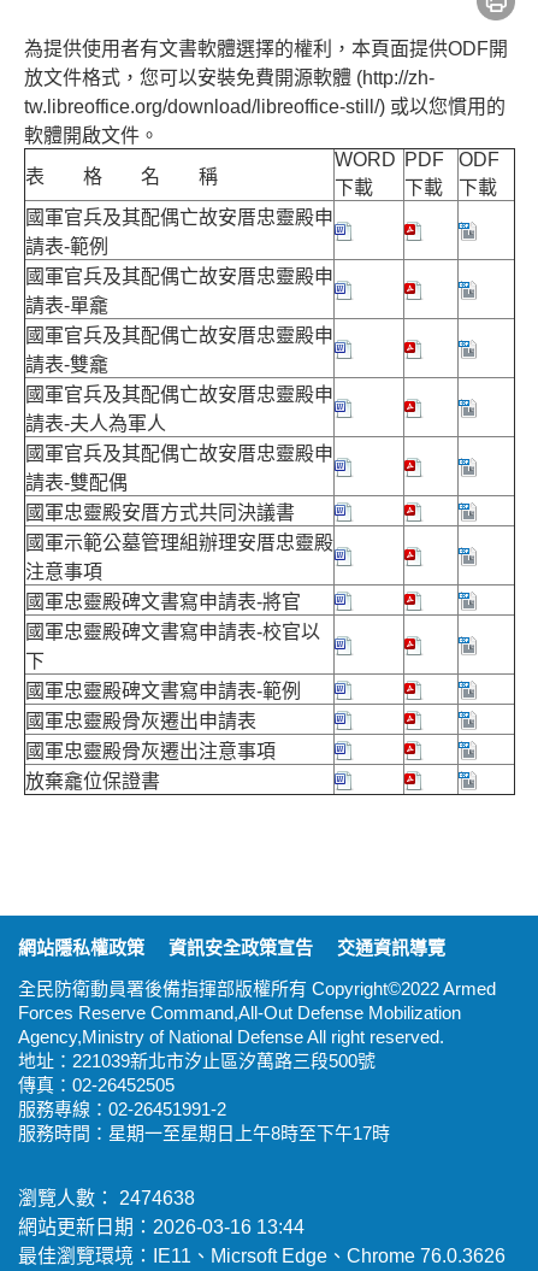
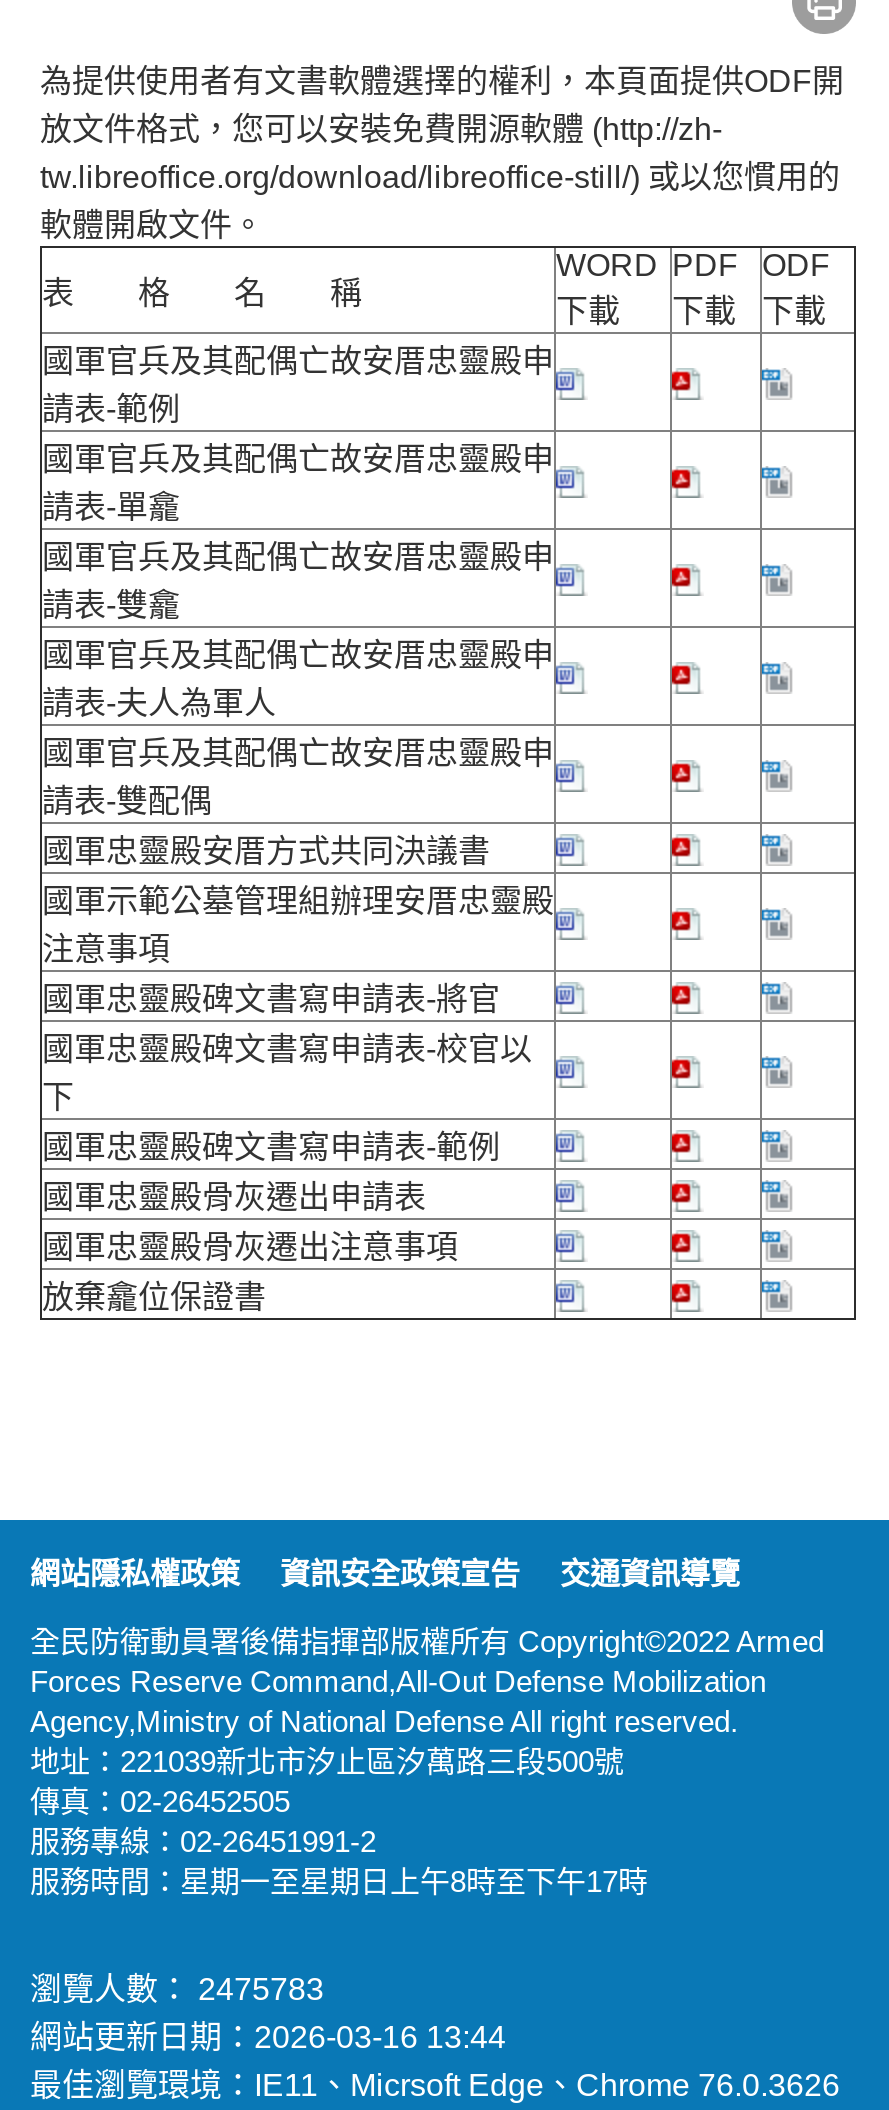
- 瀏覽人數： 2474638
+ 瀏覽人數： 2475783
